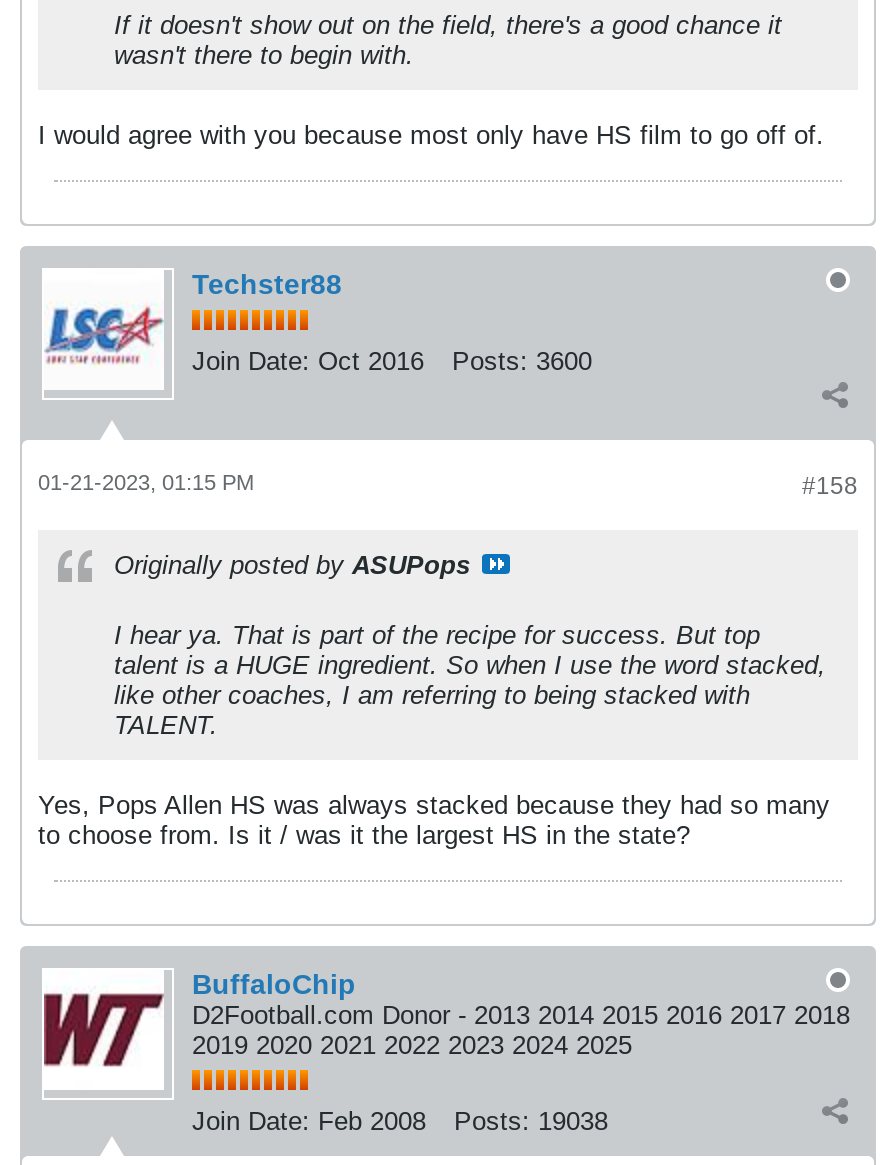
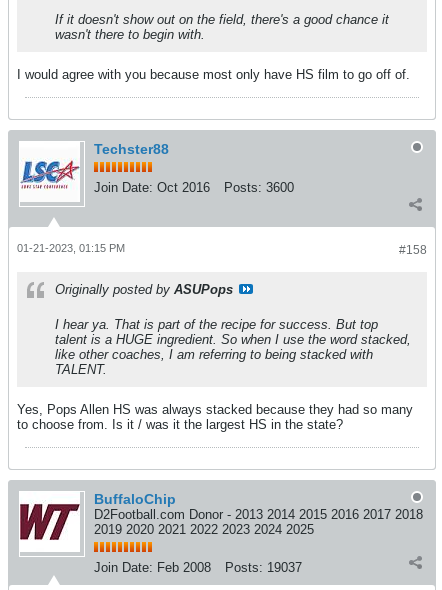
- Join Date: Feb 2008 Posts: 19038
+ Join Date: Feb 2008 Posts: 19037
